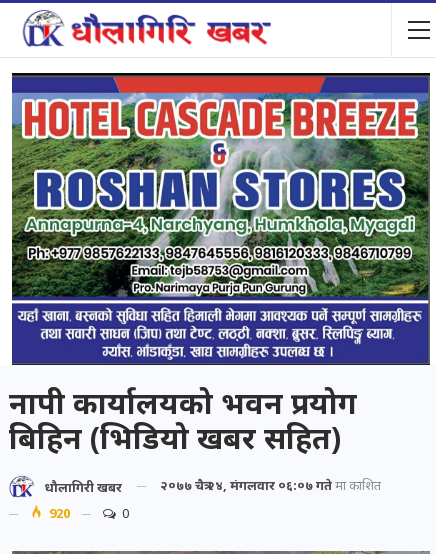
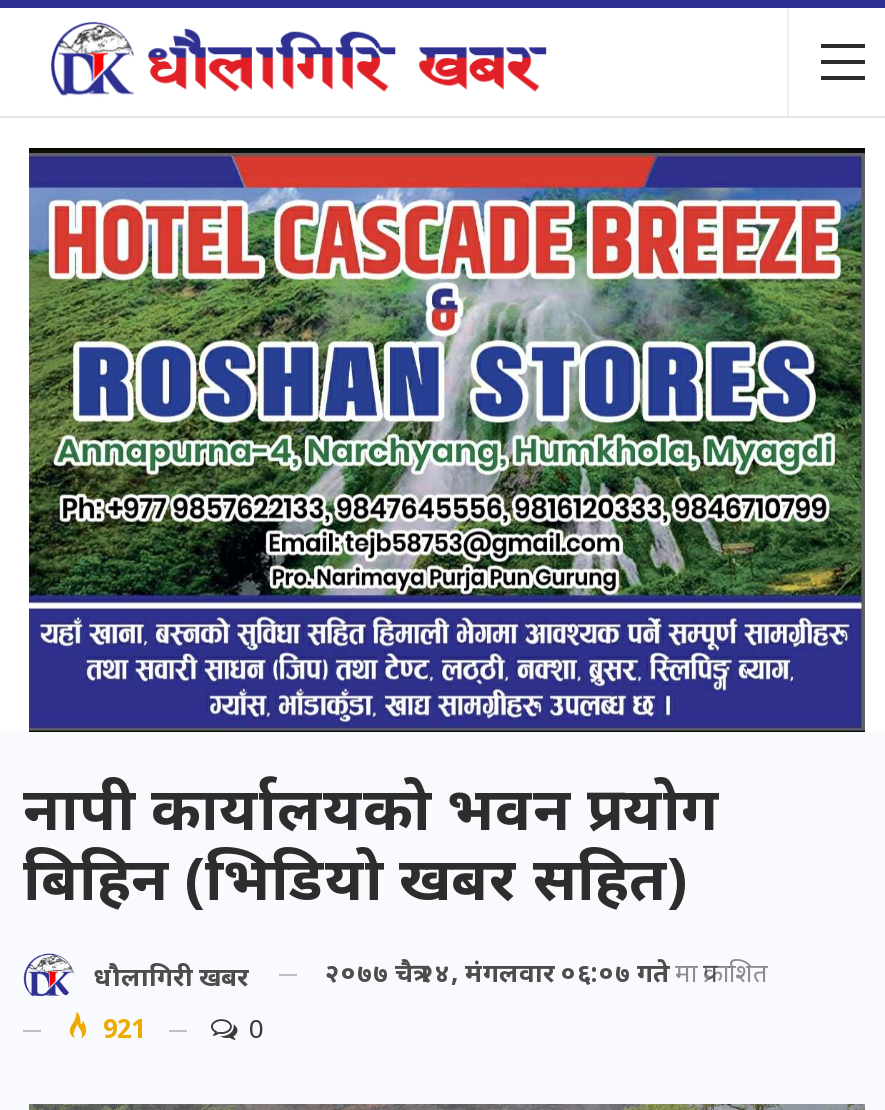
- 920
+ 921
